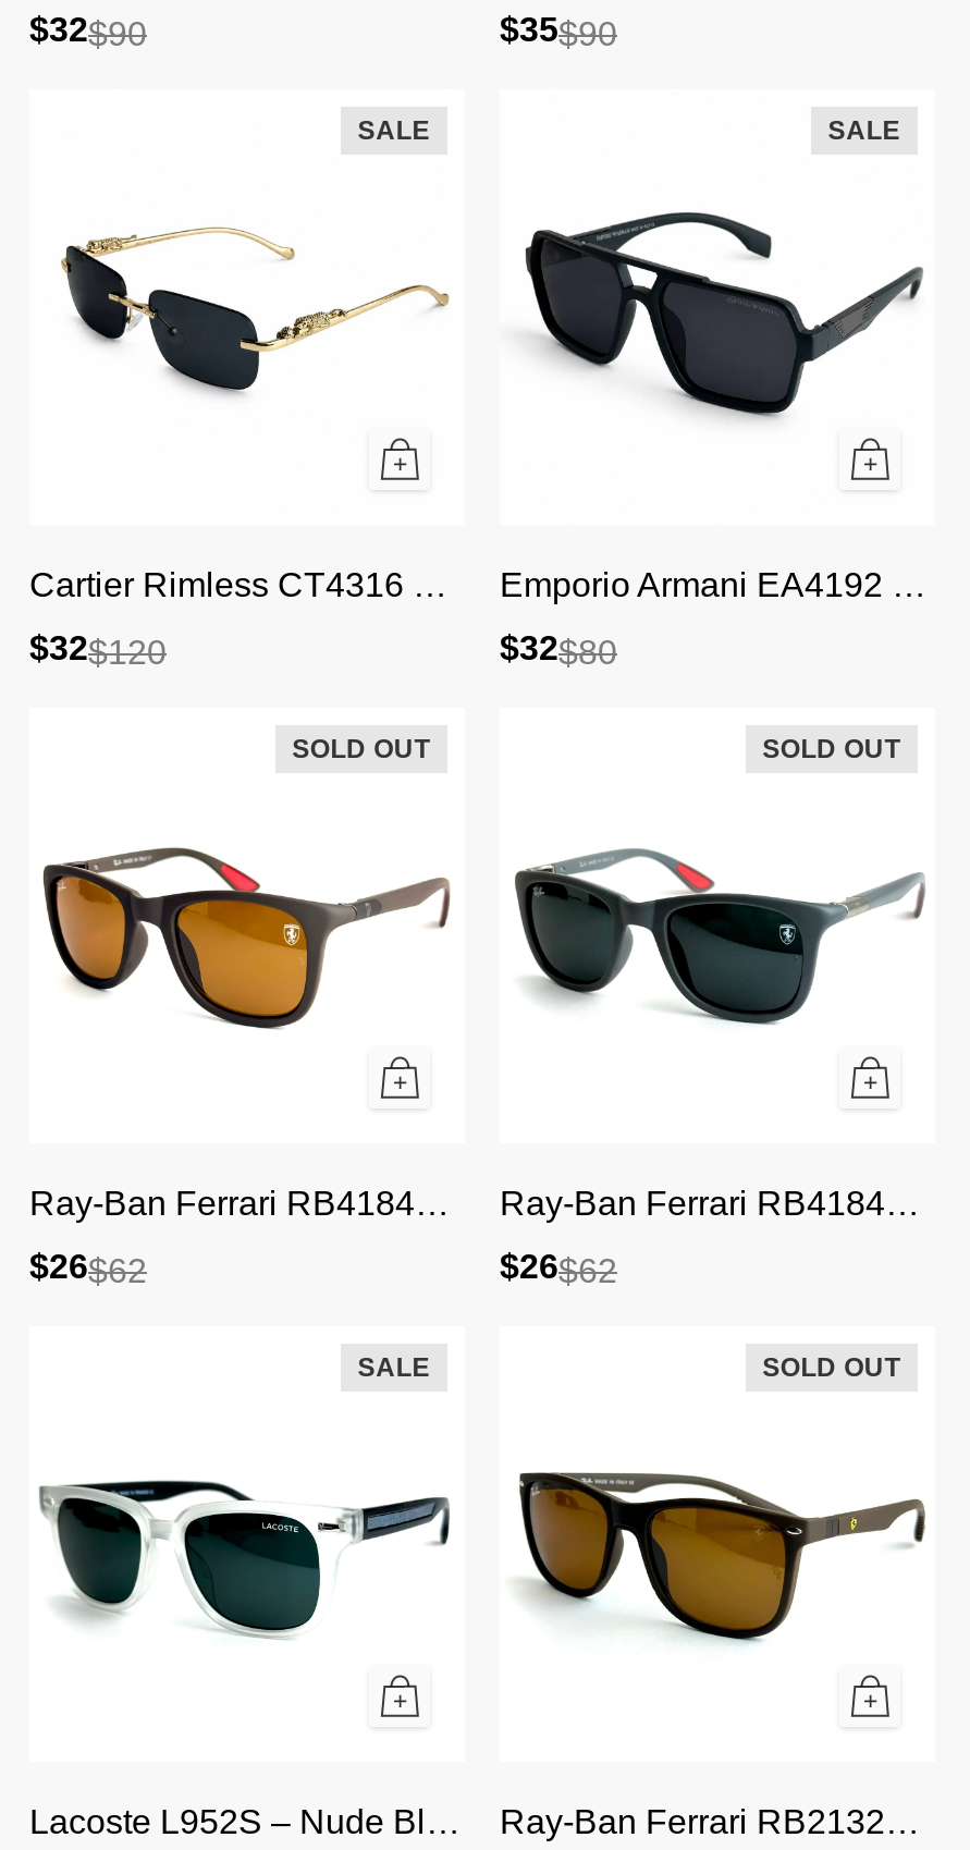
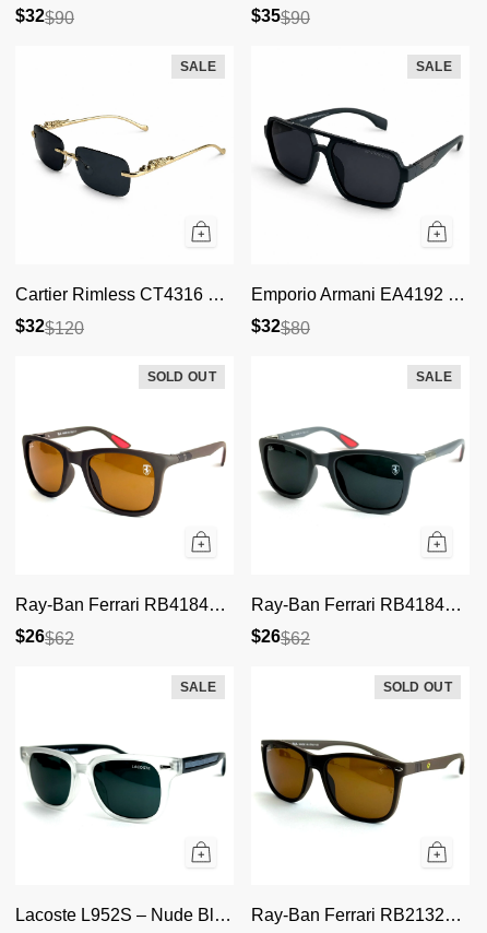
- SOLD OUT
+ SALE
